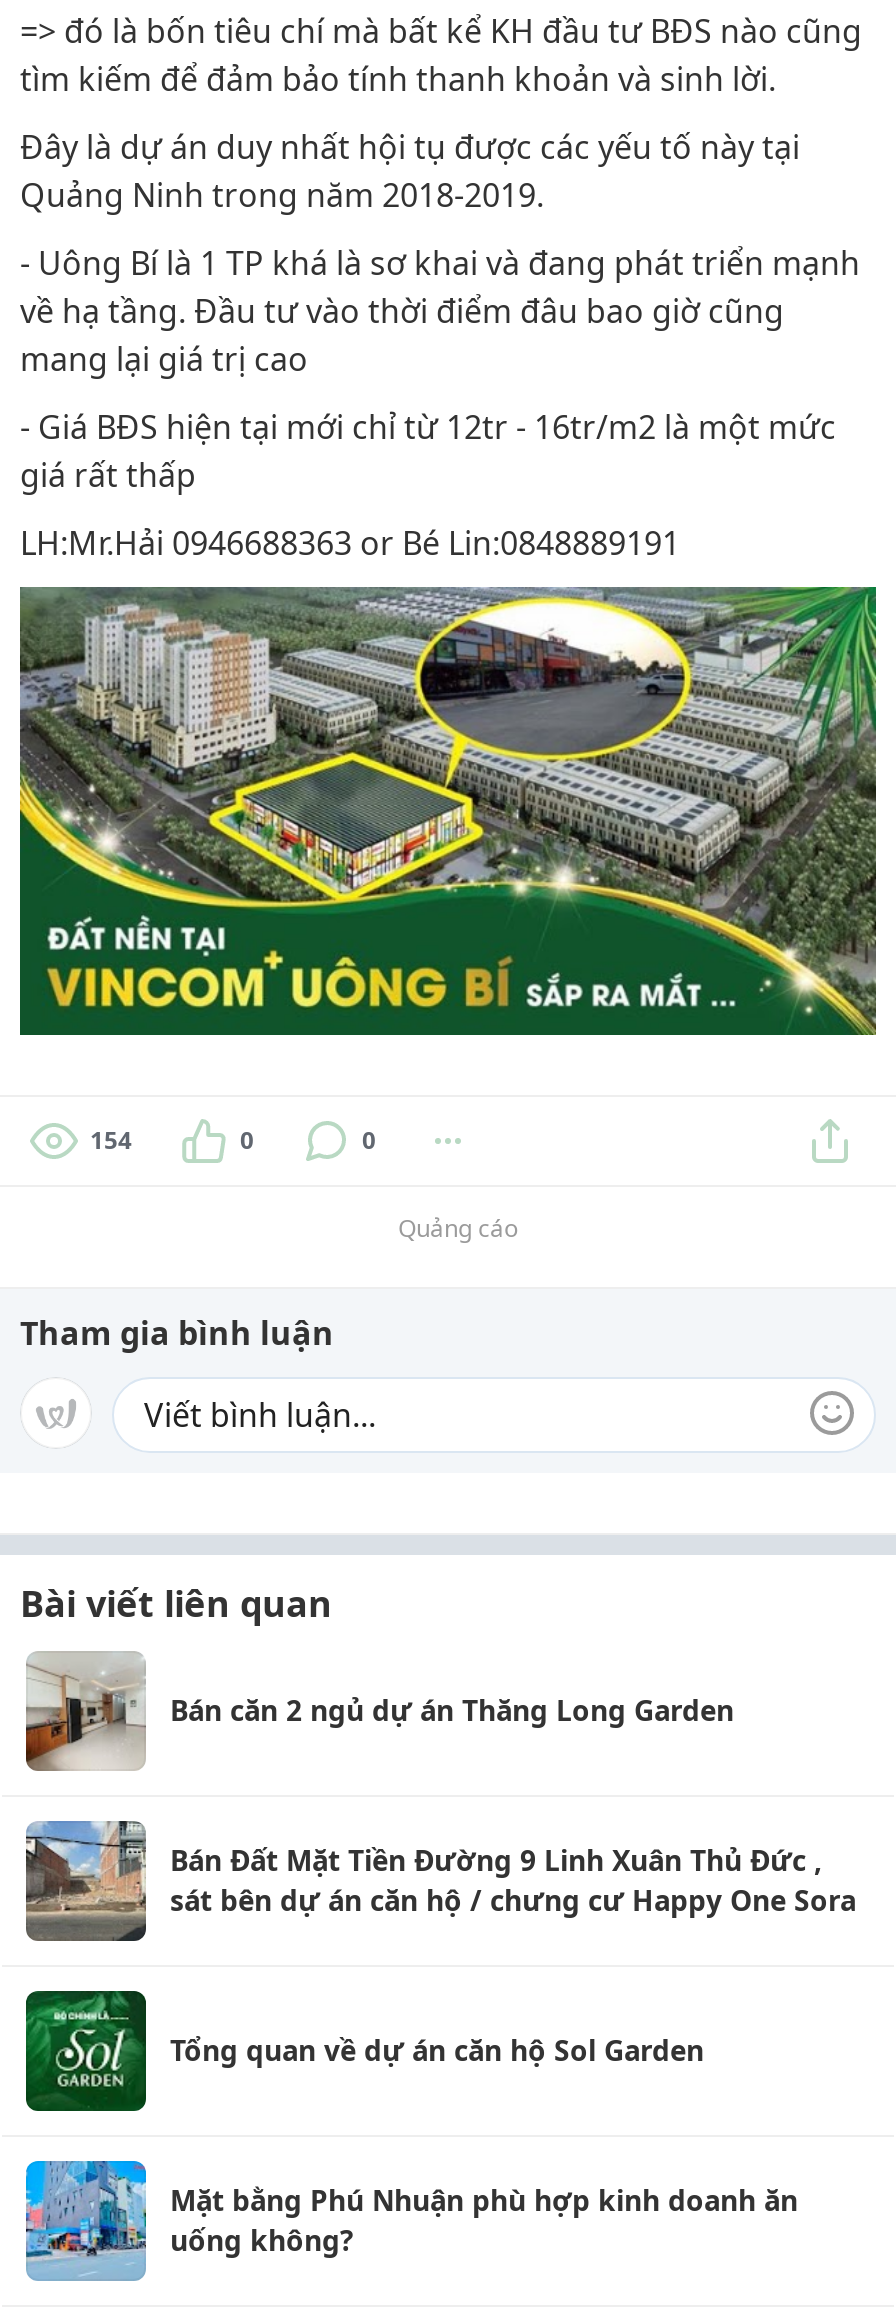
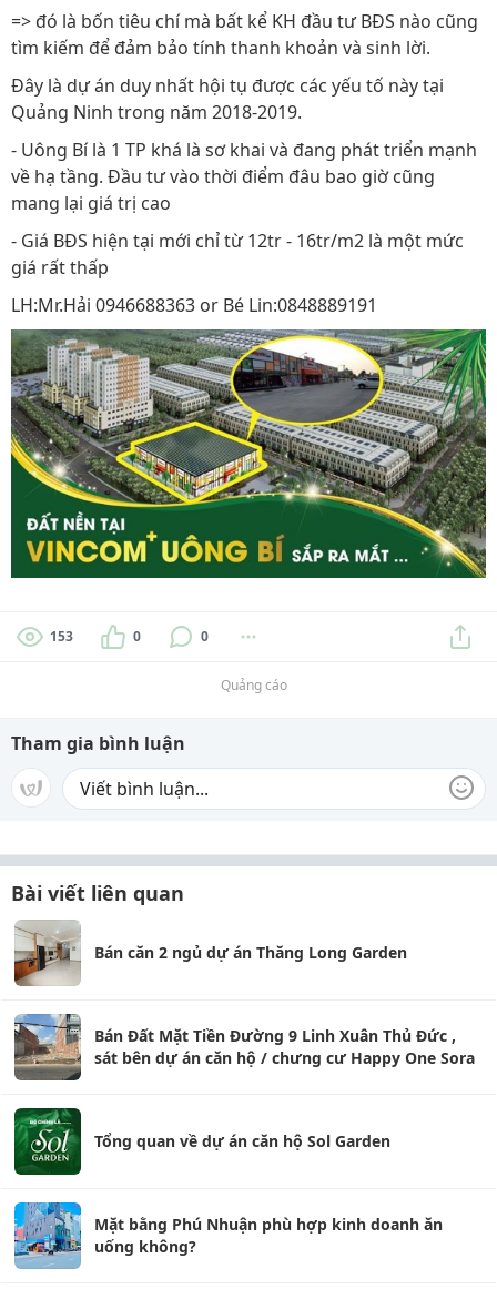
- 154
+ 153
